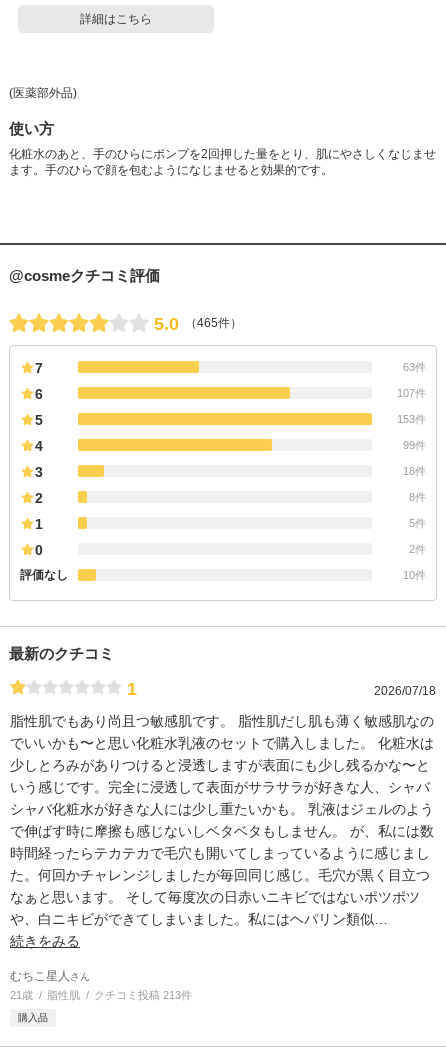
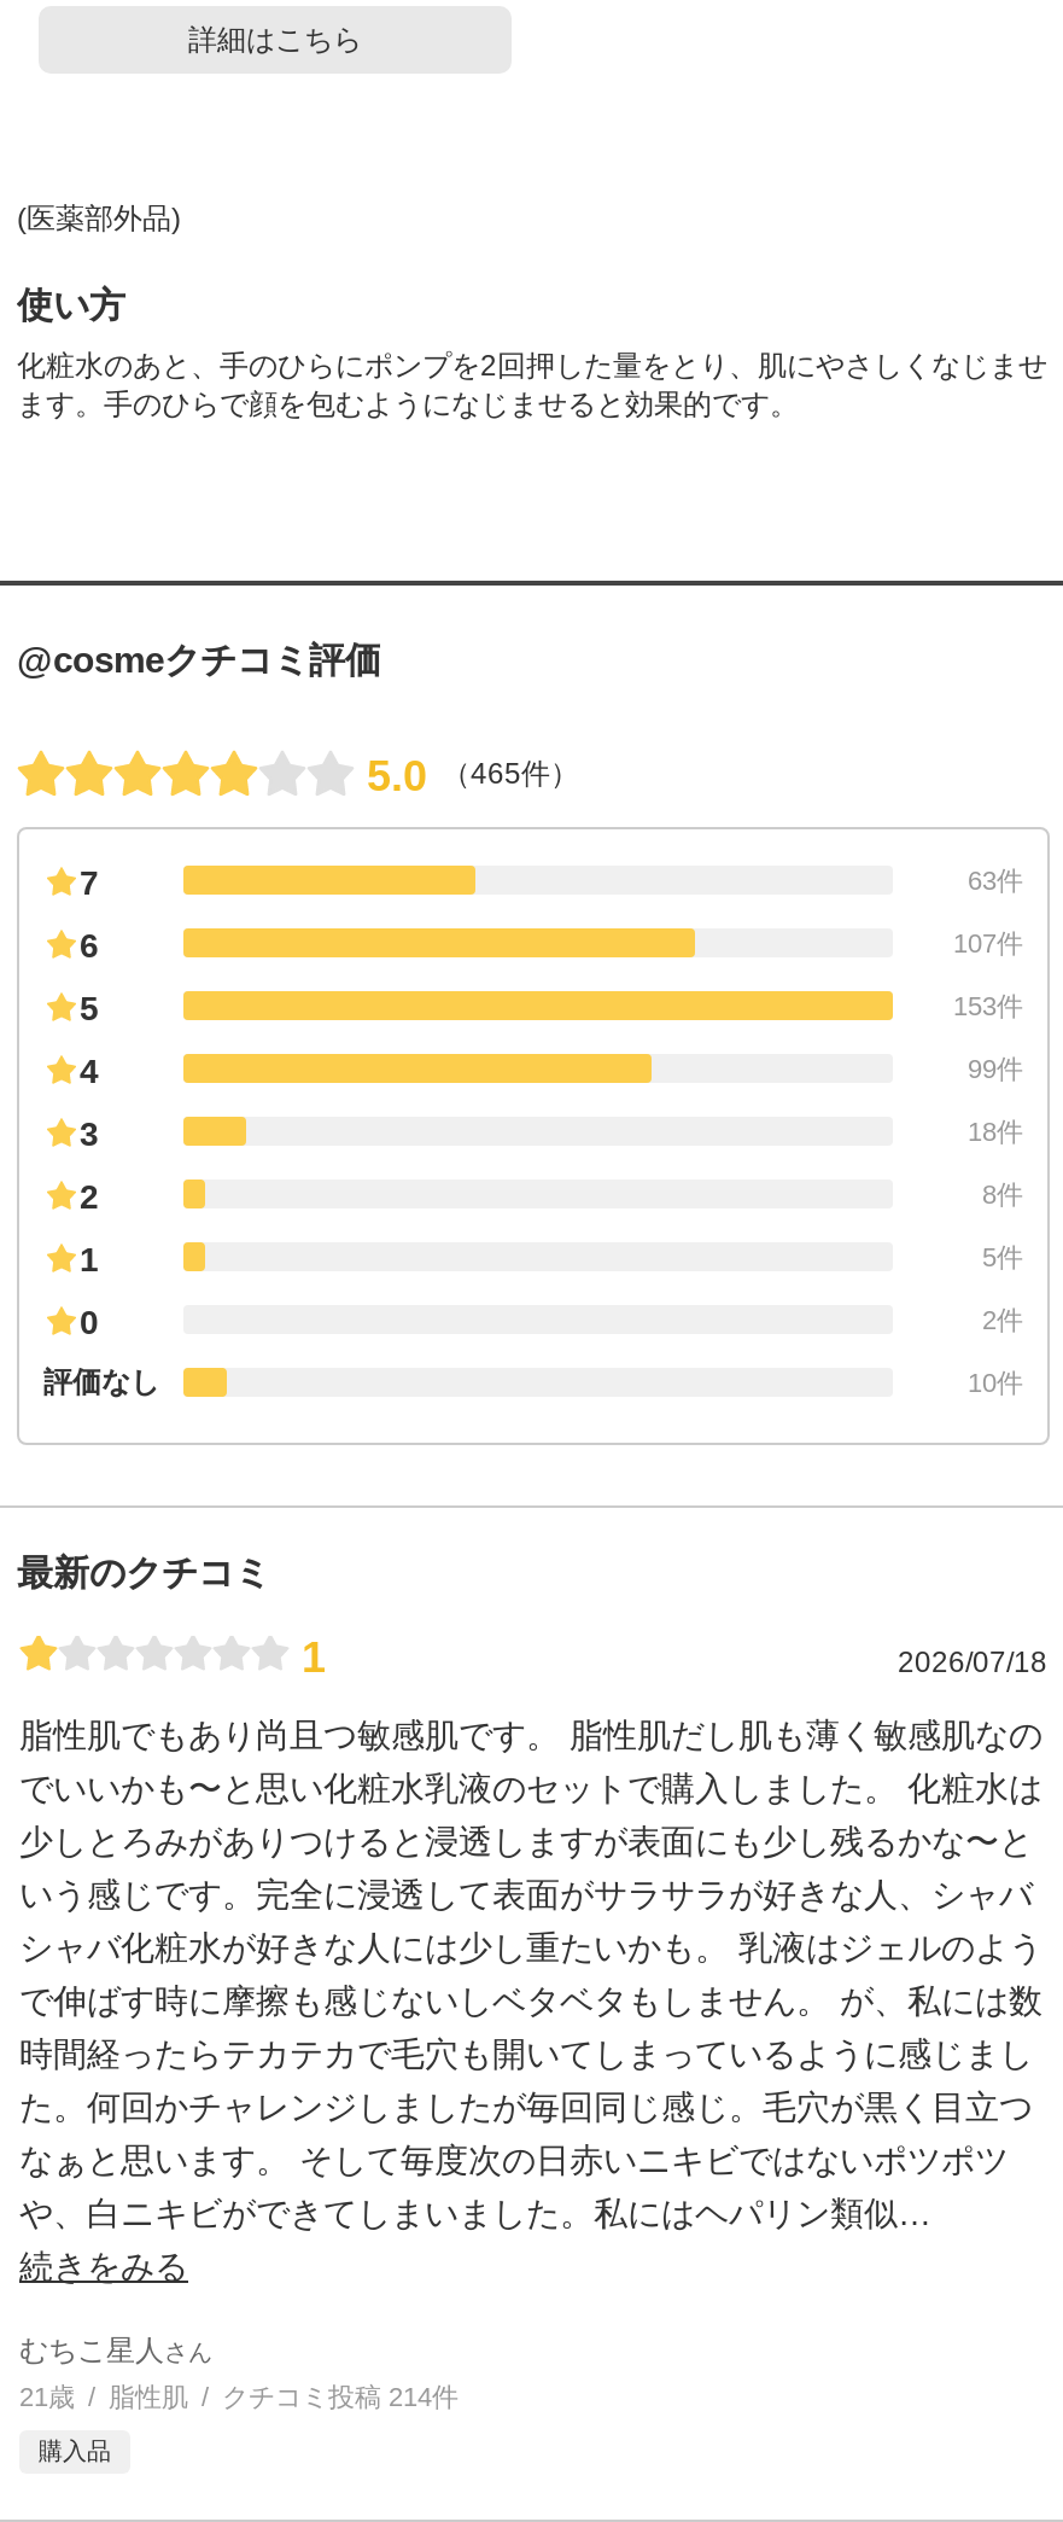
- クチコミ投稿 213件
+ クチコミ投稿 214件
